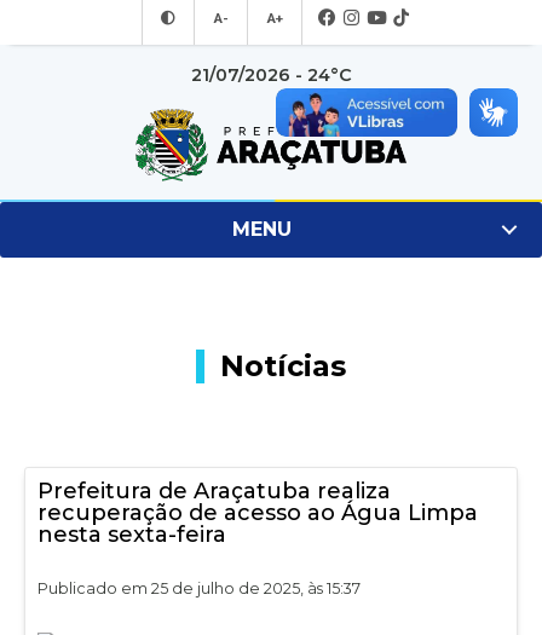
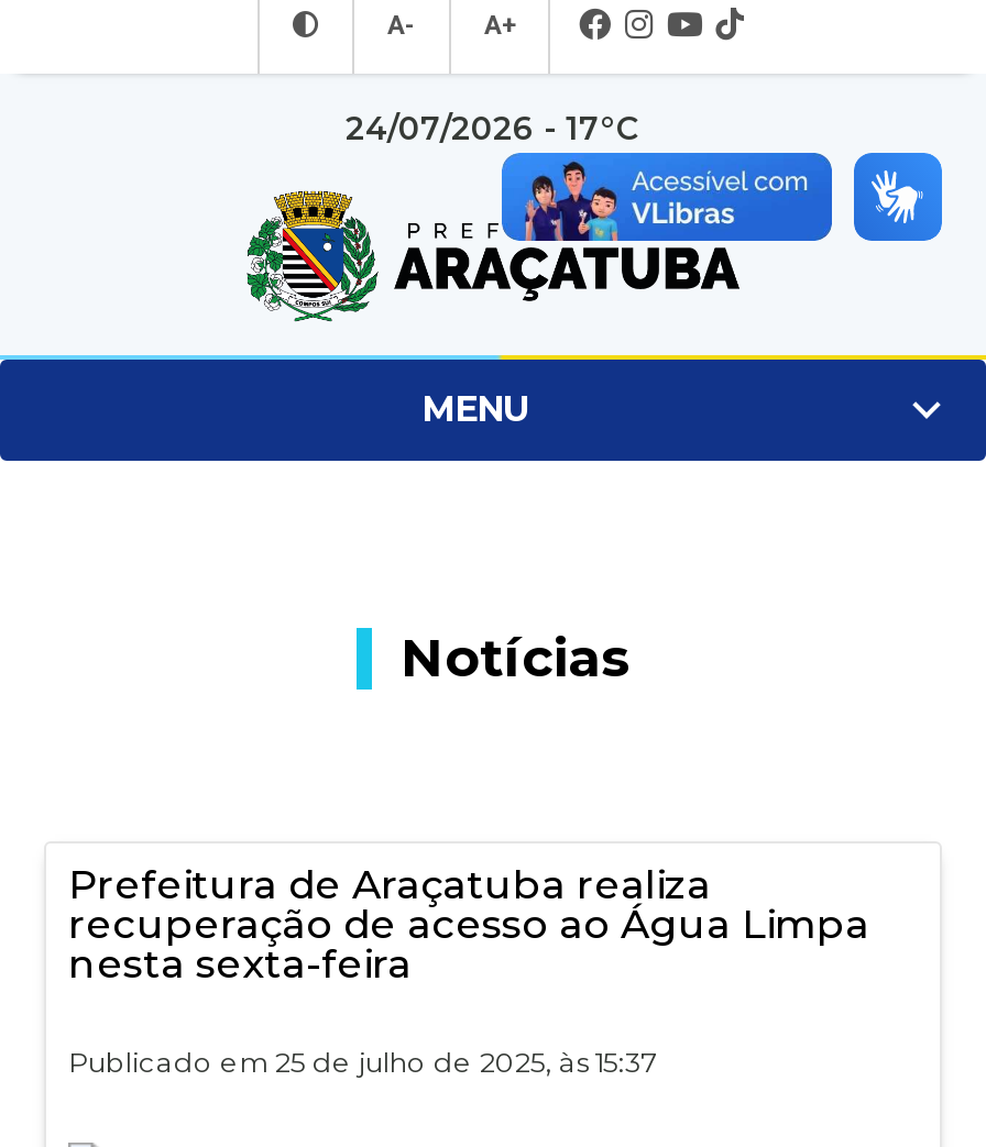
- 21/07/2026 - 24°C
+ 24/07/2026 - 17°C
